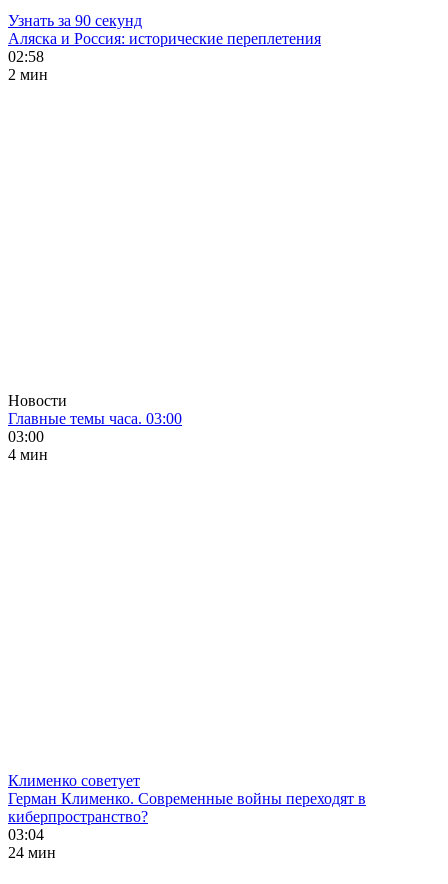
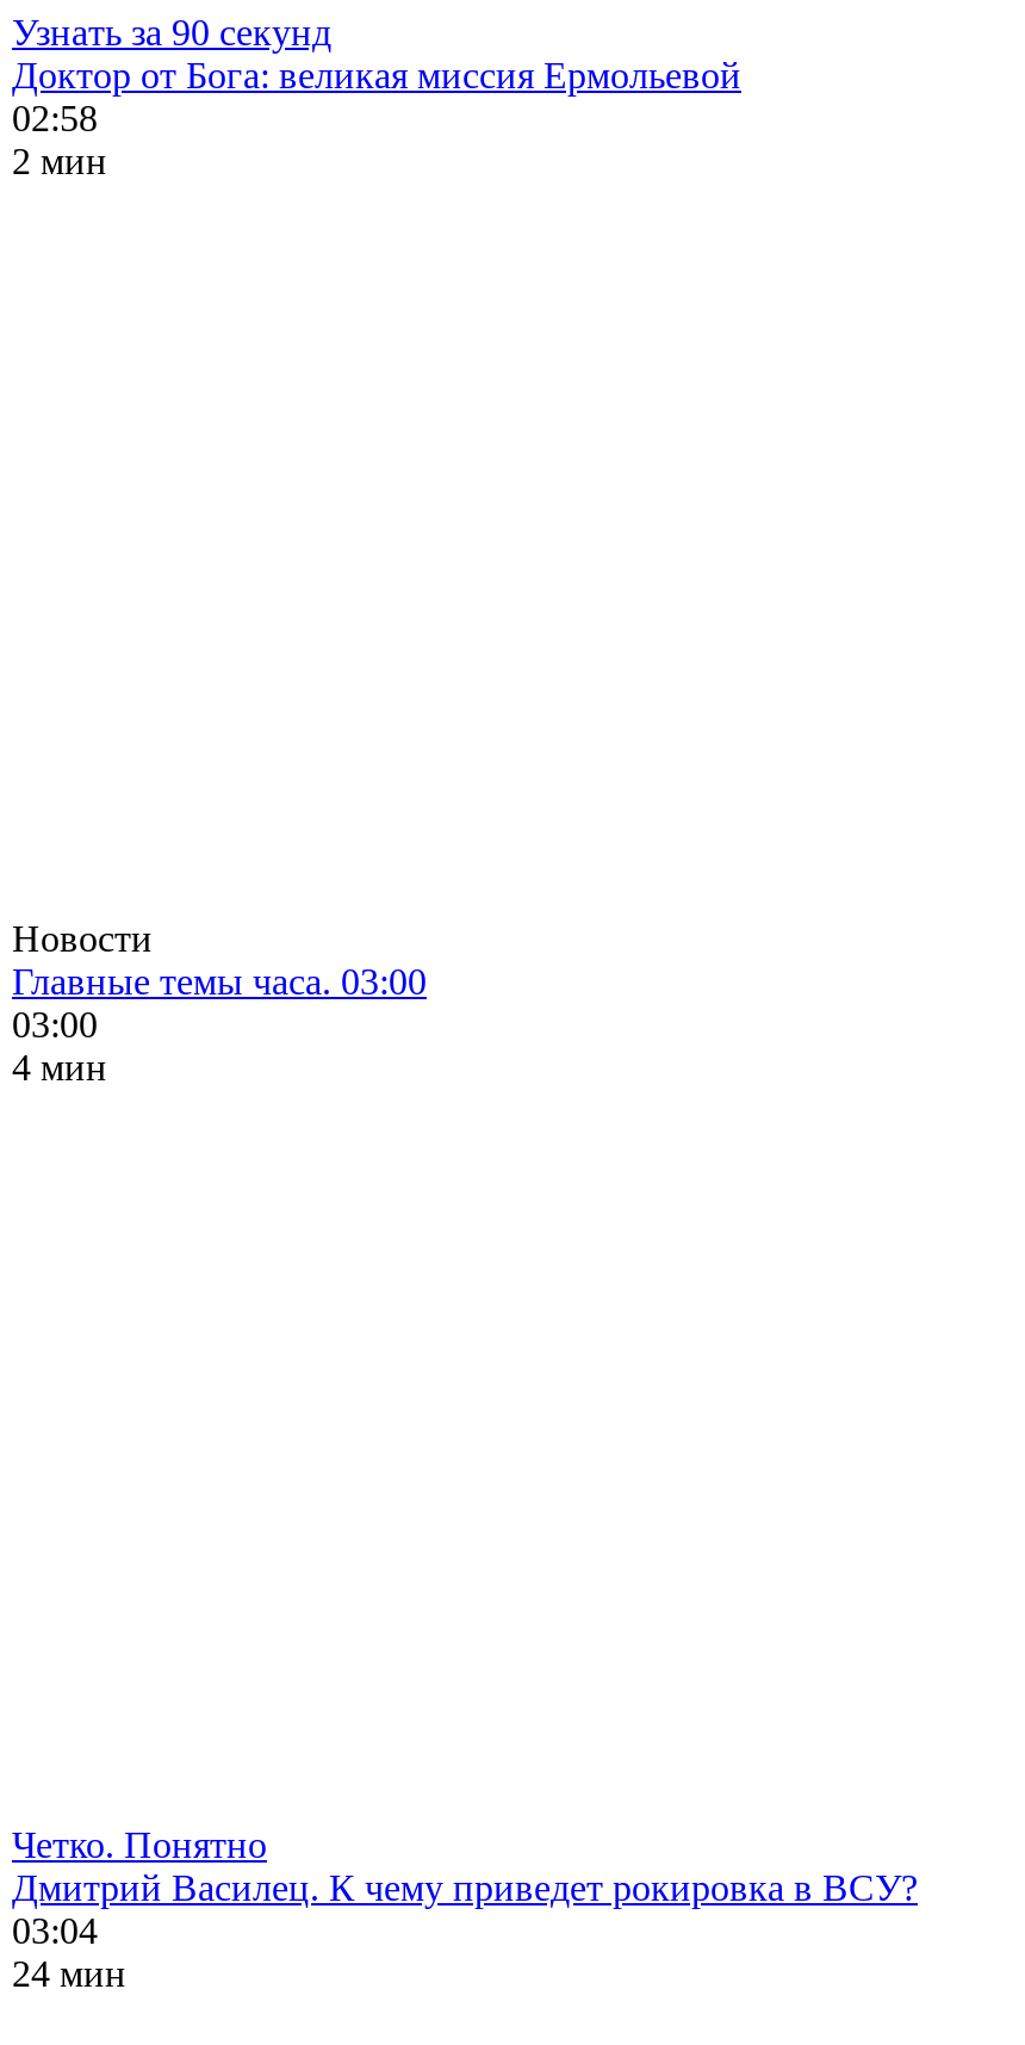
- Аляска и Россия: исторические переплетения
+ Доктор от Бога: великая миссия Ермольевой

- Клименко советует
- Герман Клименко. Современные войны переходят в
- киберпространство?
+ Четко. Понятно
+ Дмитрий Василец. К чему приведет рокировка в ВСУ?
